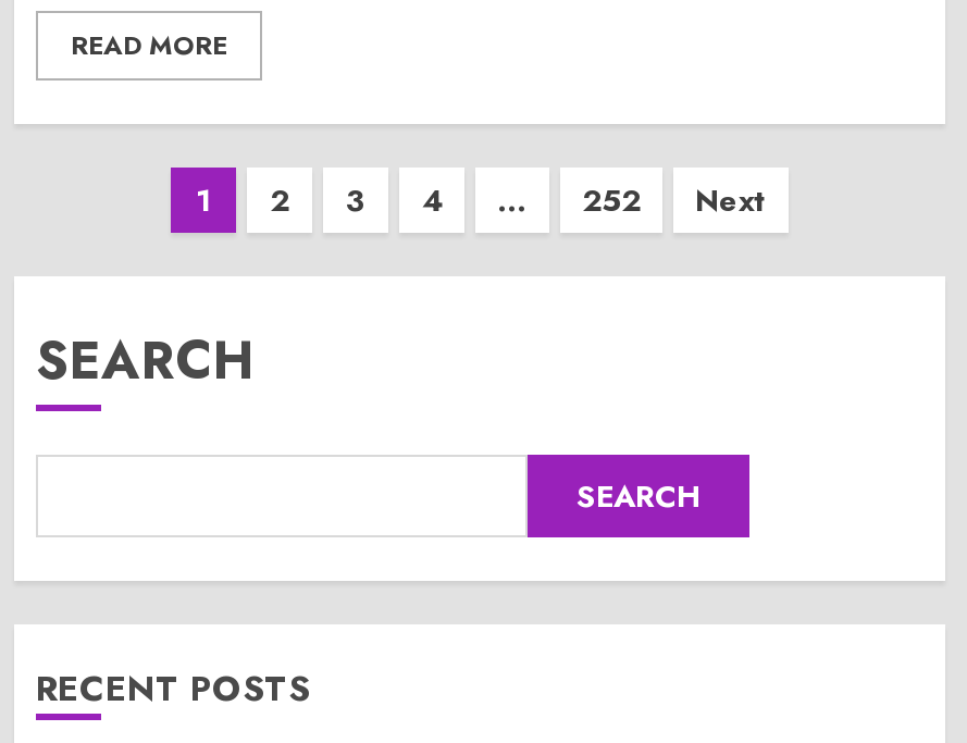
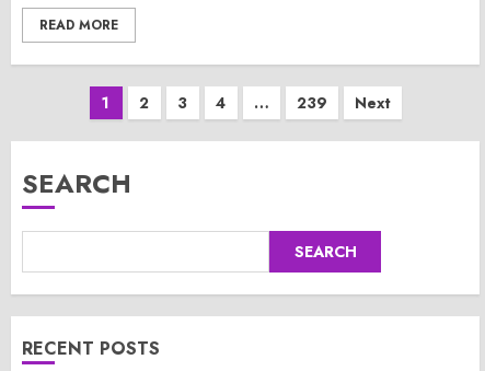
- 252
+ 239
